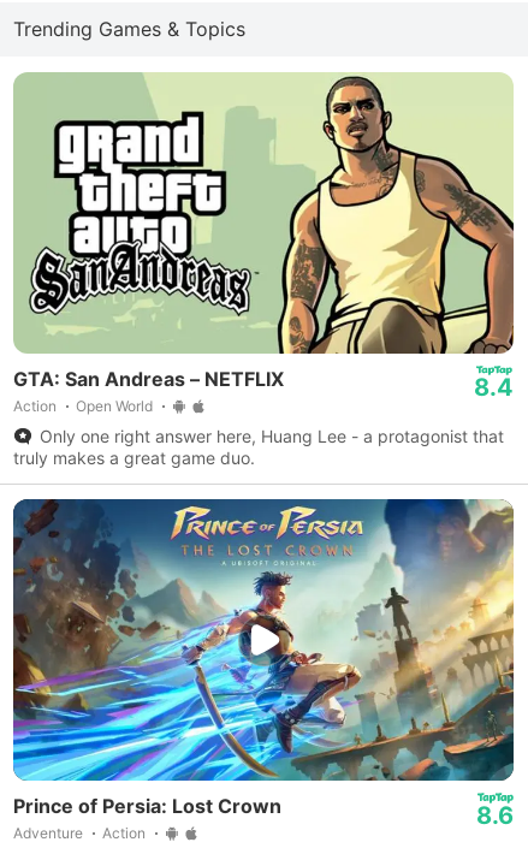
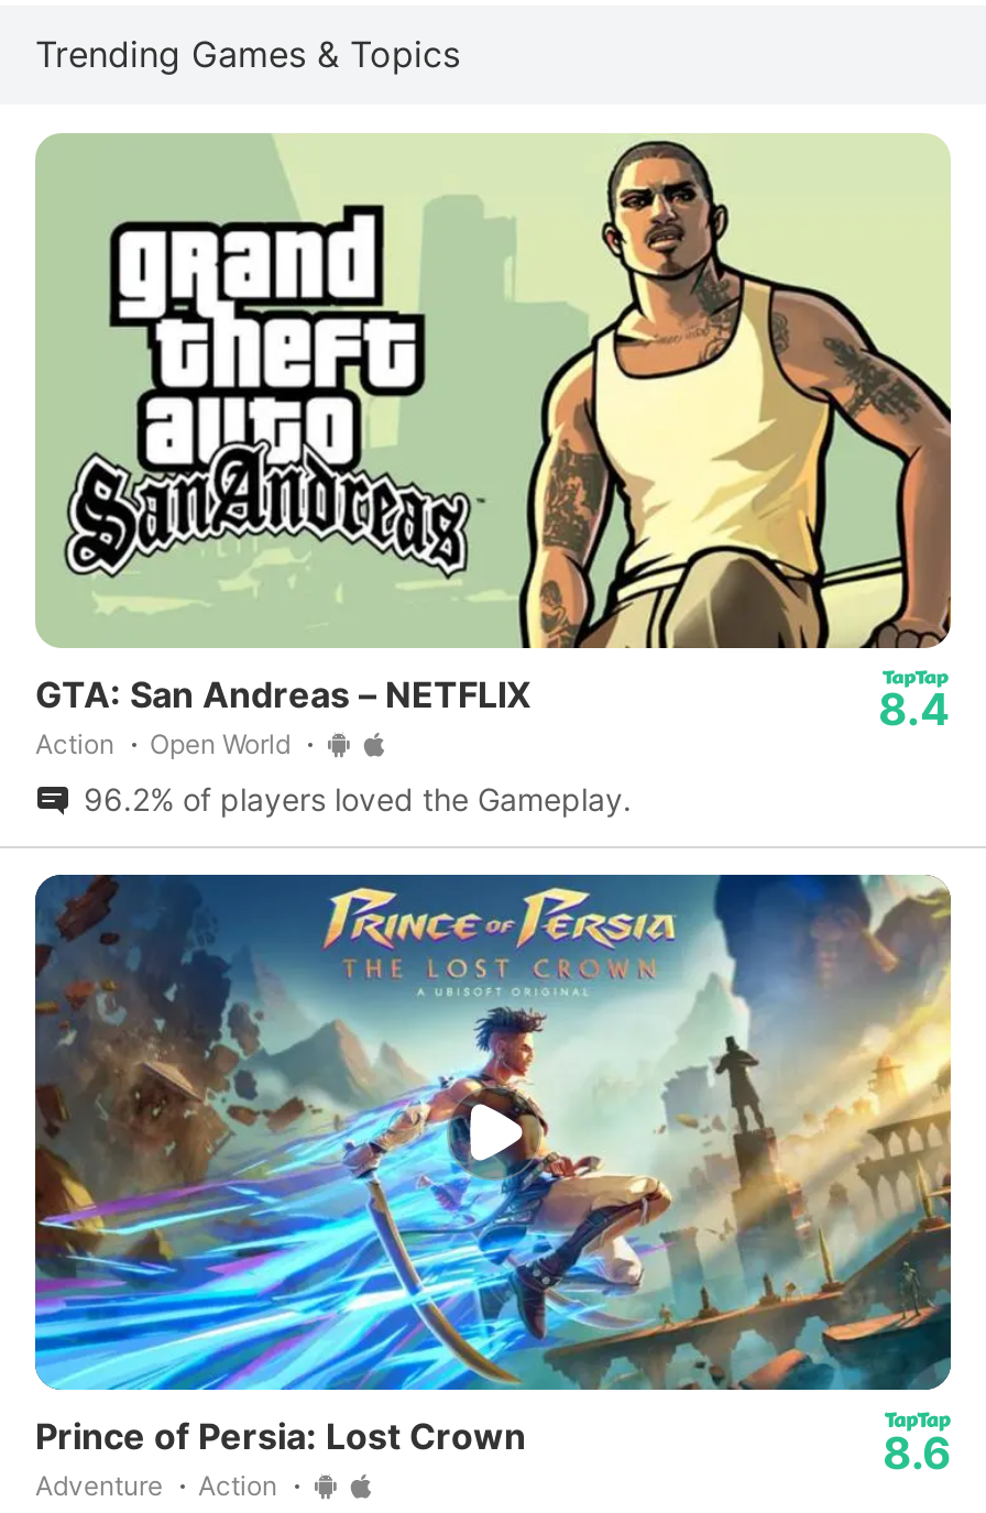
- Only one right answer here, Huang Lee - a protagonist that
- truly makes a great game duo.
+ 96.2% of players loved the Gameplay.
